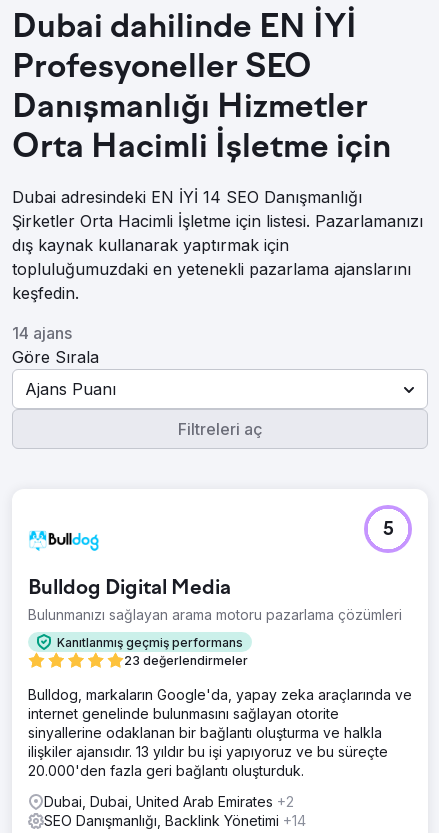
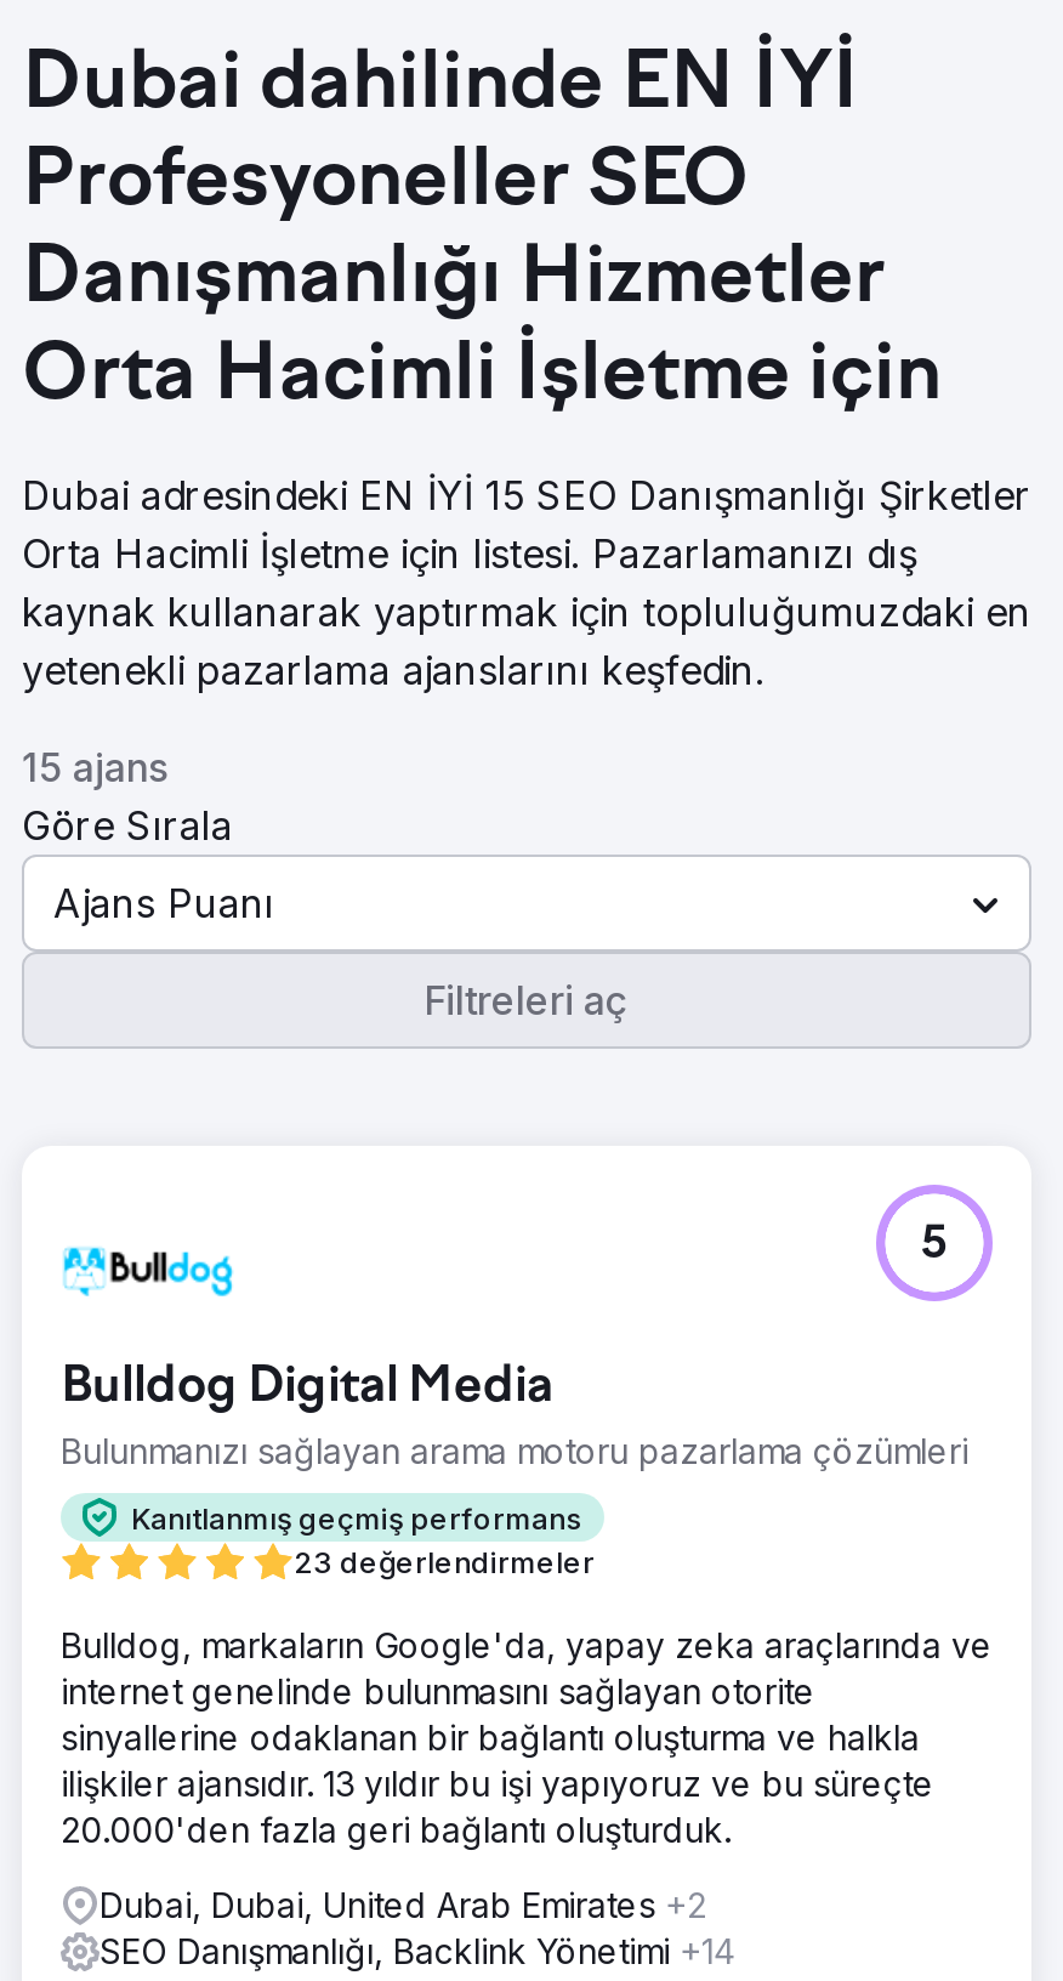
- Dubai adresindeki EN İYİ 14 SEO Danışmanlığı
- Şirketler Orta Hacimli İşletme için listesi. Pazarlamanızı
- dış kaynak kullanarak yaptırmak için
- topluluğumuzdaki en yetenekli pazarlama ajanslarını
- keşfedin.
+ Dubai adresindeki EN İYİ 15 SEO Danışmanlığı Şirketler
+ Orta Hacimli İşletme için listesi. Pazarlamanızı dış
+ kaynak kullanarak yaptırmak için topluluğumuzdaki en
+ yetenekli pazarlama ajanslarını keşfedin.

- 14 ajans
+ 15 ajans
